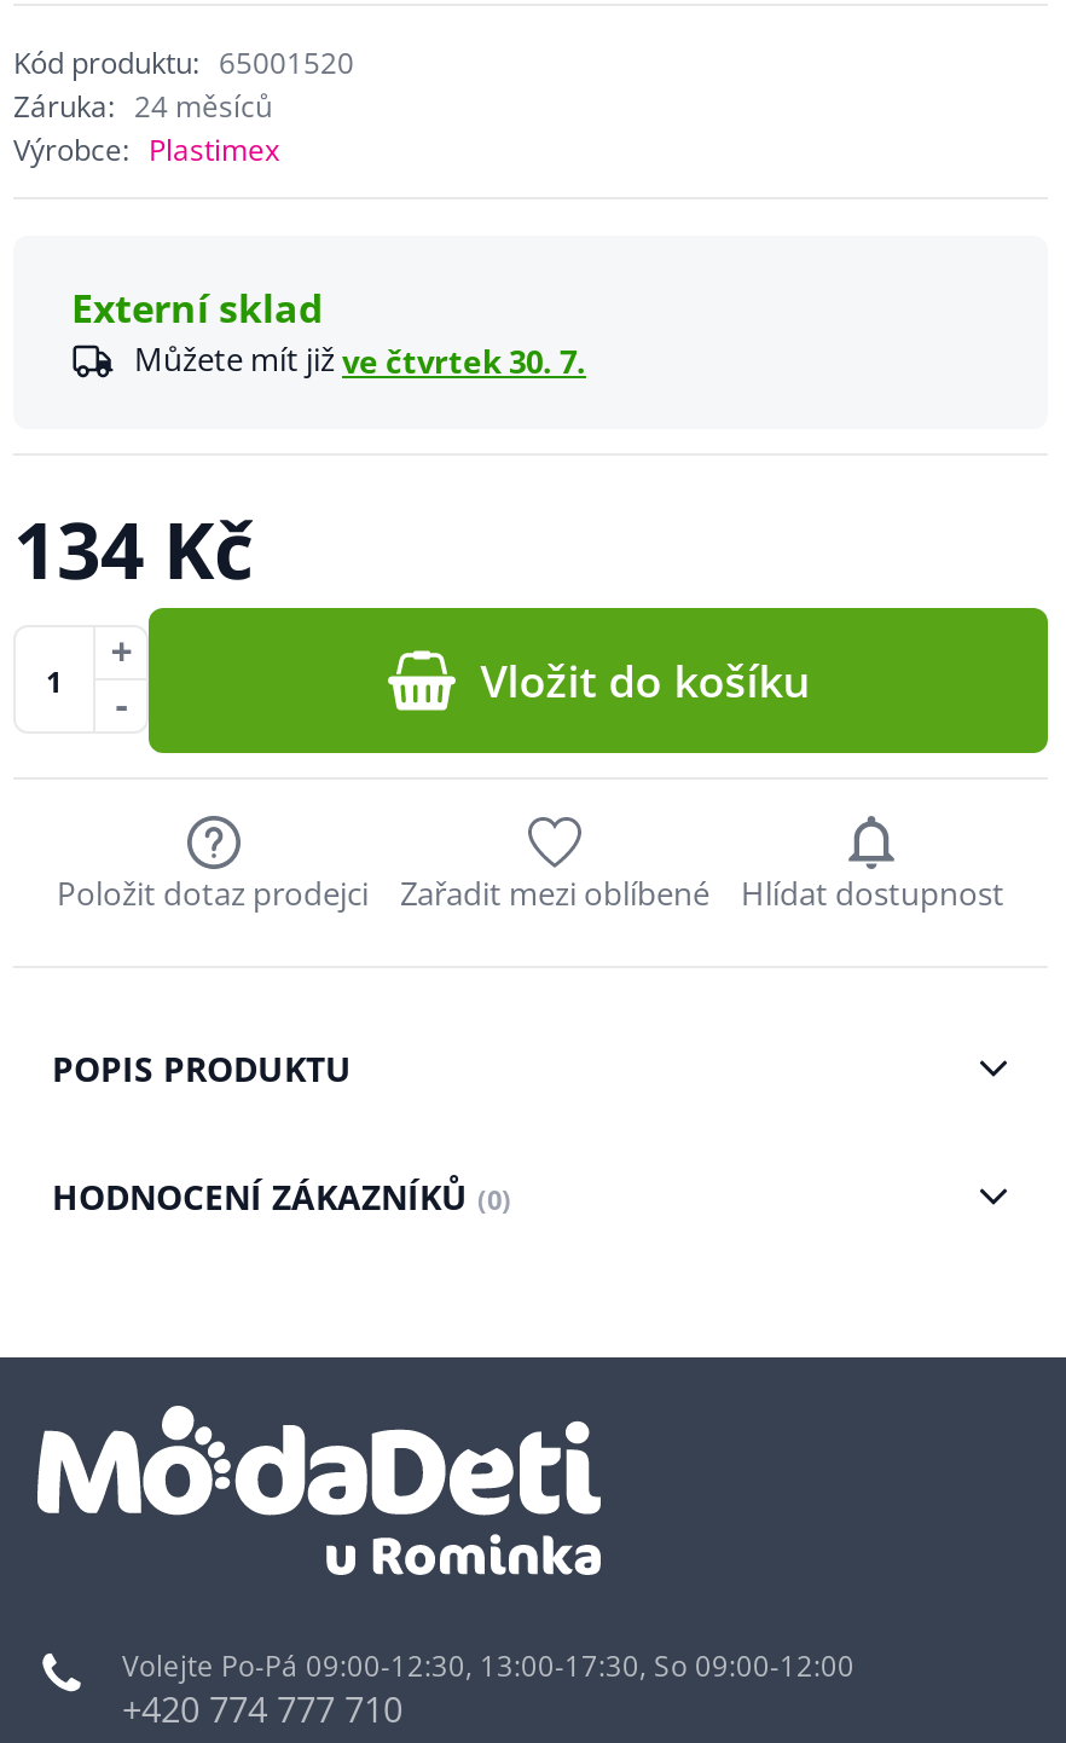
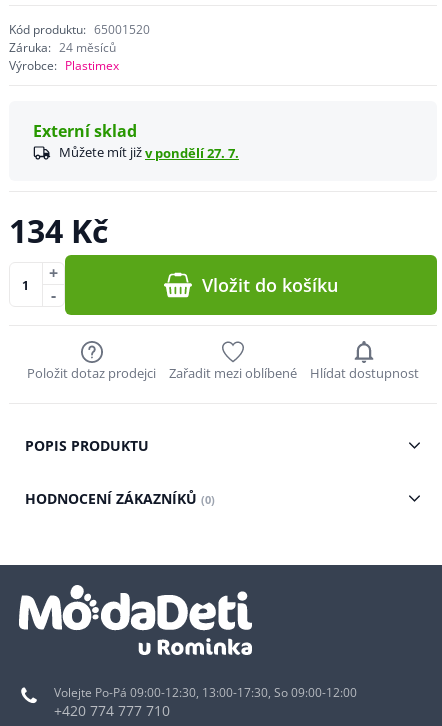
- Můžete mít již ve čtvrtek 30. 7.
+ Můžete mít již v pondělí 27. 7.
